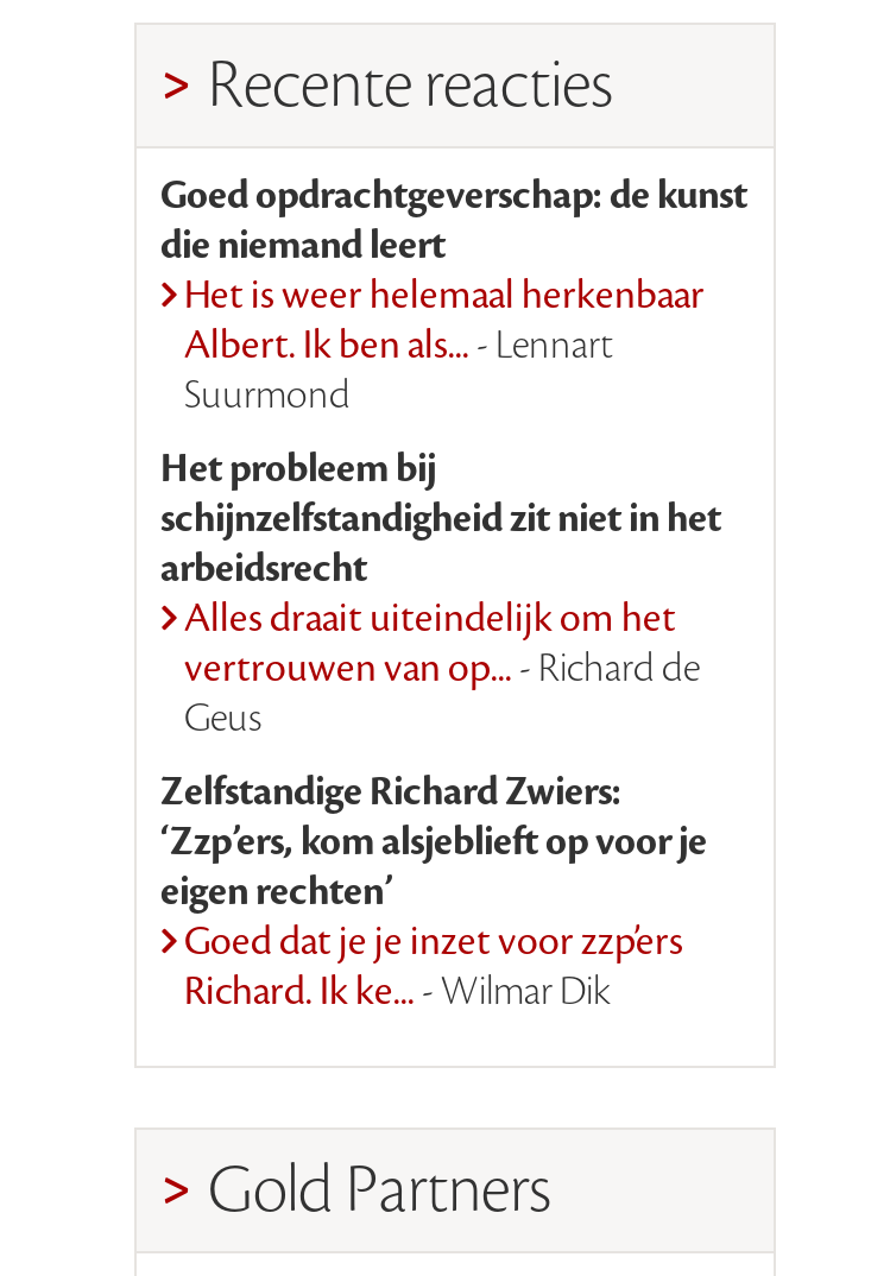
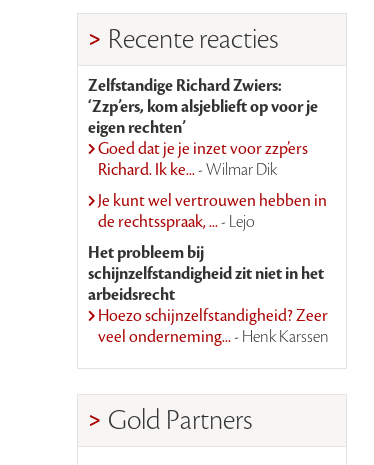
- Goed opdrachtgeverschap: de kunst
- die niemand leert
- Het is weer helemaal herkenbaar
- Albert. Ik ben als... - Lennart
- Suurmond
- Alles draait uiteindelijk om het
- vertrouwen van op... - Richard de
- Geus

moved down: Het probleem bij | schijnzelfstandigheid zit niet in het | arbeidsrecht

moved up: Zelfstandige Richard Zwiers: | ‘Zzp’ers, kom alsjeblieft op voor je | eigen rechten’ | Goed dat je je inzet voor zzp’ers | Richard. Ik ke... - Wilmar Dik

+ Je kunt wel vertrouwen hebben in
+ de rechtsspraak, ... - Lejo
+ Hoezo schijnzelfstandigheid? Zeer
+ veel onderneming... - Henk Karssen
